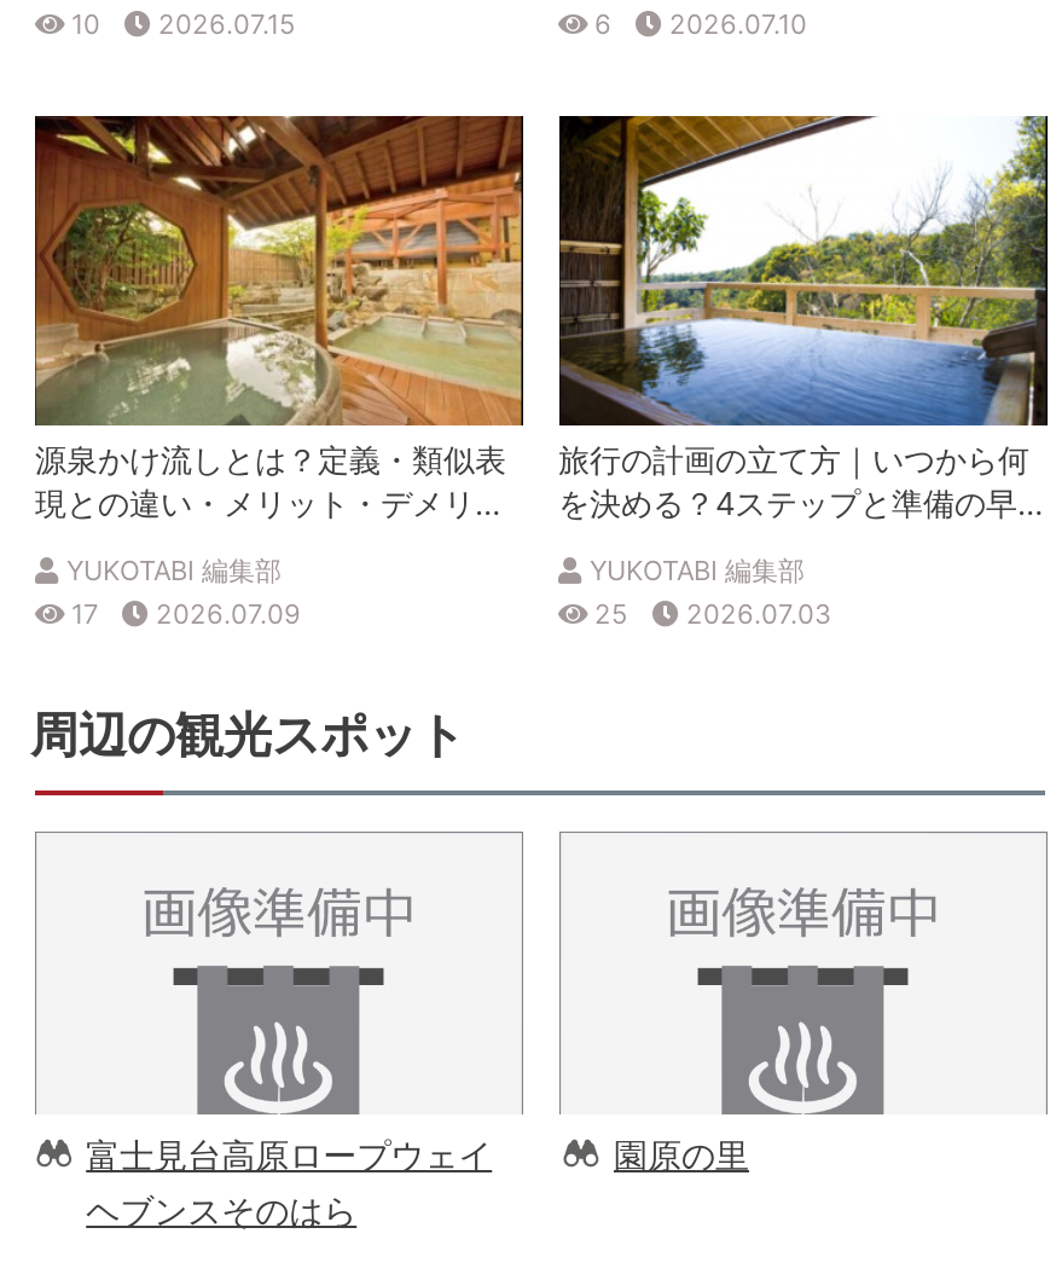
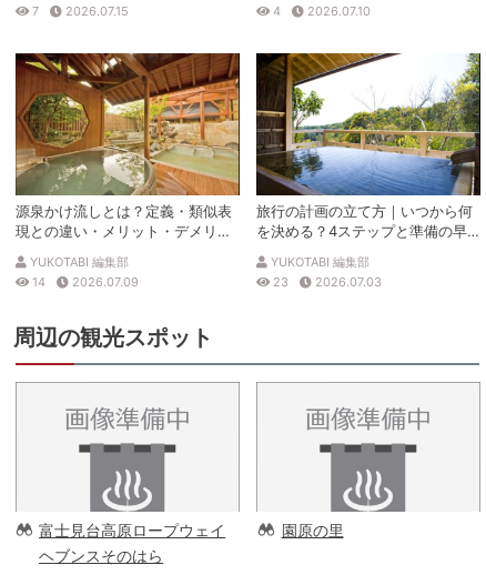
- 10 2026.07.15
+ 7 2026.07.15

- 6 2026.07.10
+ 4 2026.07.10

- 17 2026.07.09
+ 14 2026.07.09

- 25 2026.07.03
+ 23 2026.07.03
